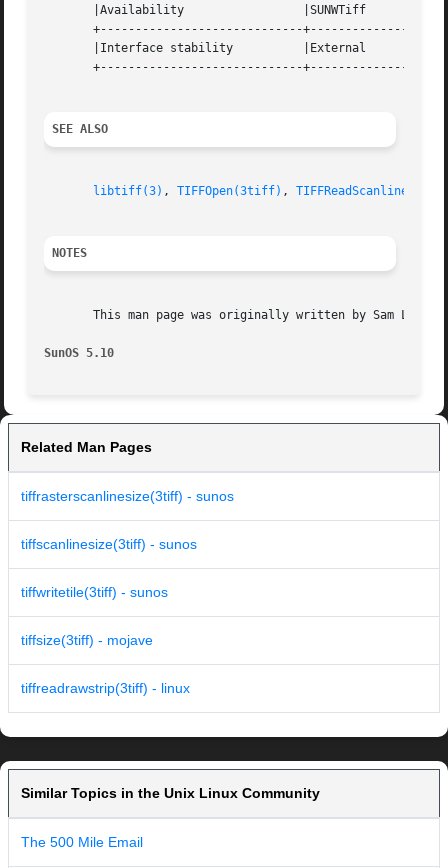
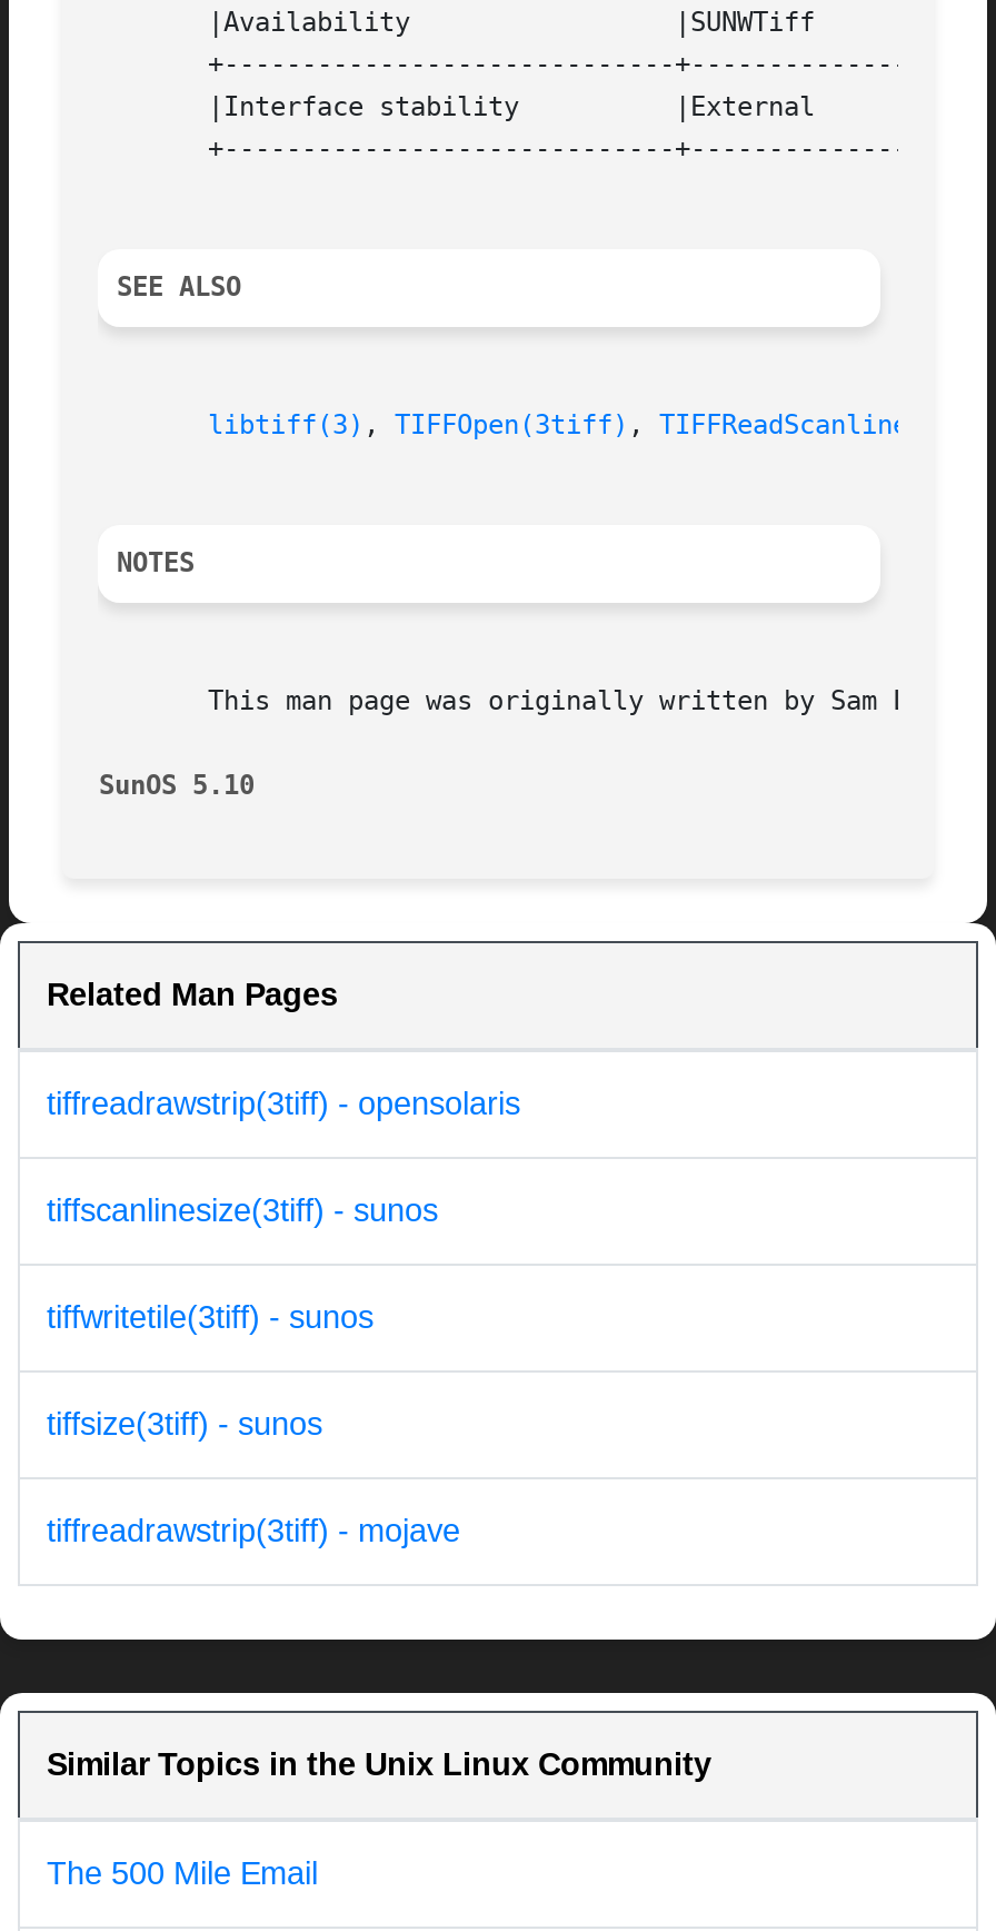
- tiffrasterscanlinesize(3tiff) - sunos
+ tiffreadrawstrip(3tiff) - opensolaris

- tiffsize(3tiff) - mojave
+ tiffsize(3tiff) - sunos

- tiffreadrawstrip(3tiff) - linux
+ tiffreadrawstrip(3tiff) - mojave
